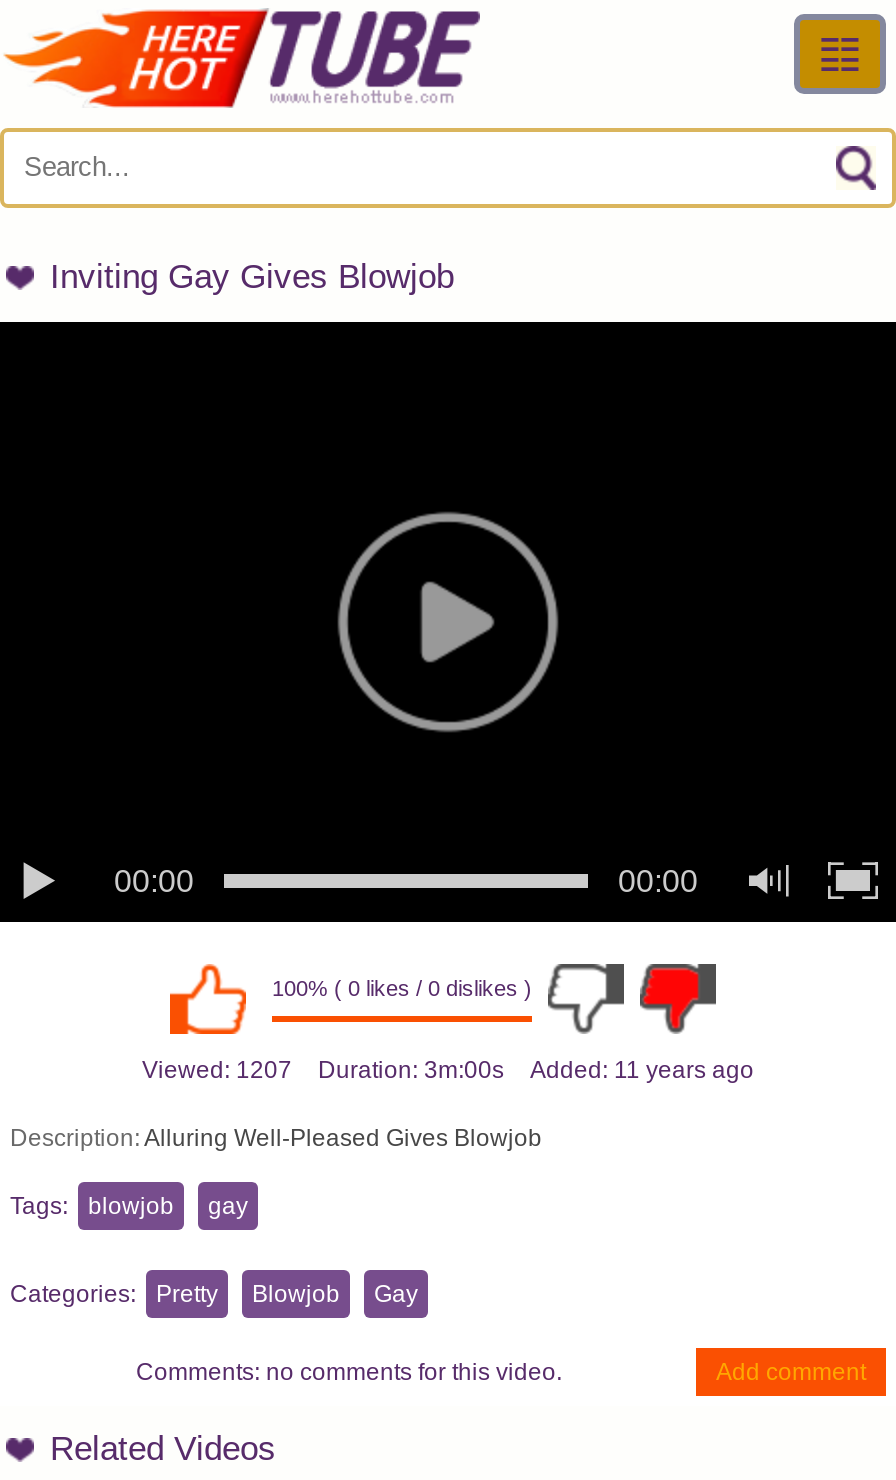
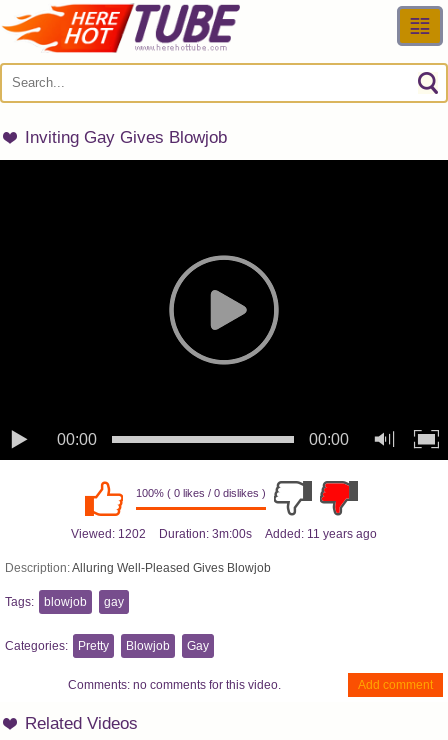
- Viewed: 1207 Duration: 3m:00s Added: 11 years ago
+ Viewed: 1202 Duration: 3m:00s Added: 11 years ago
